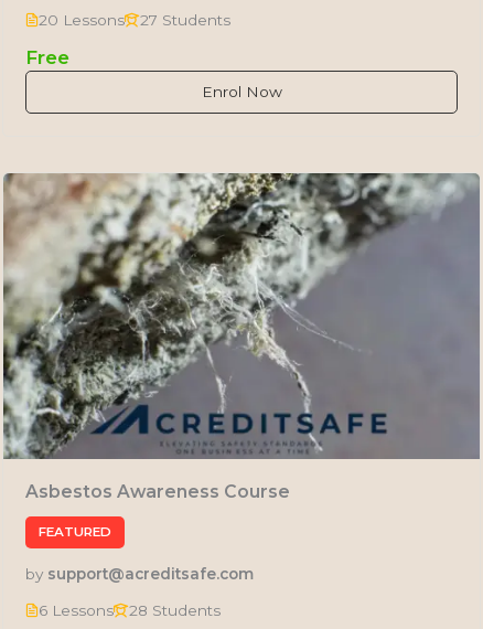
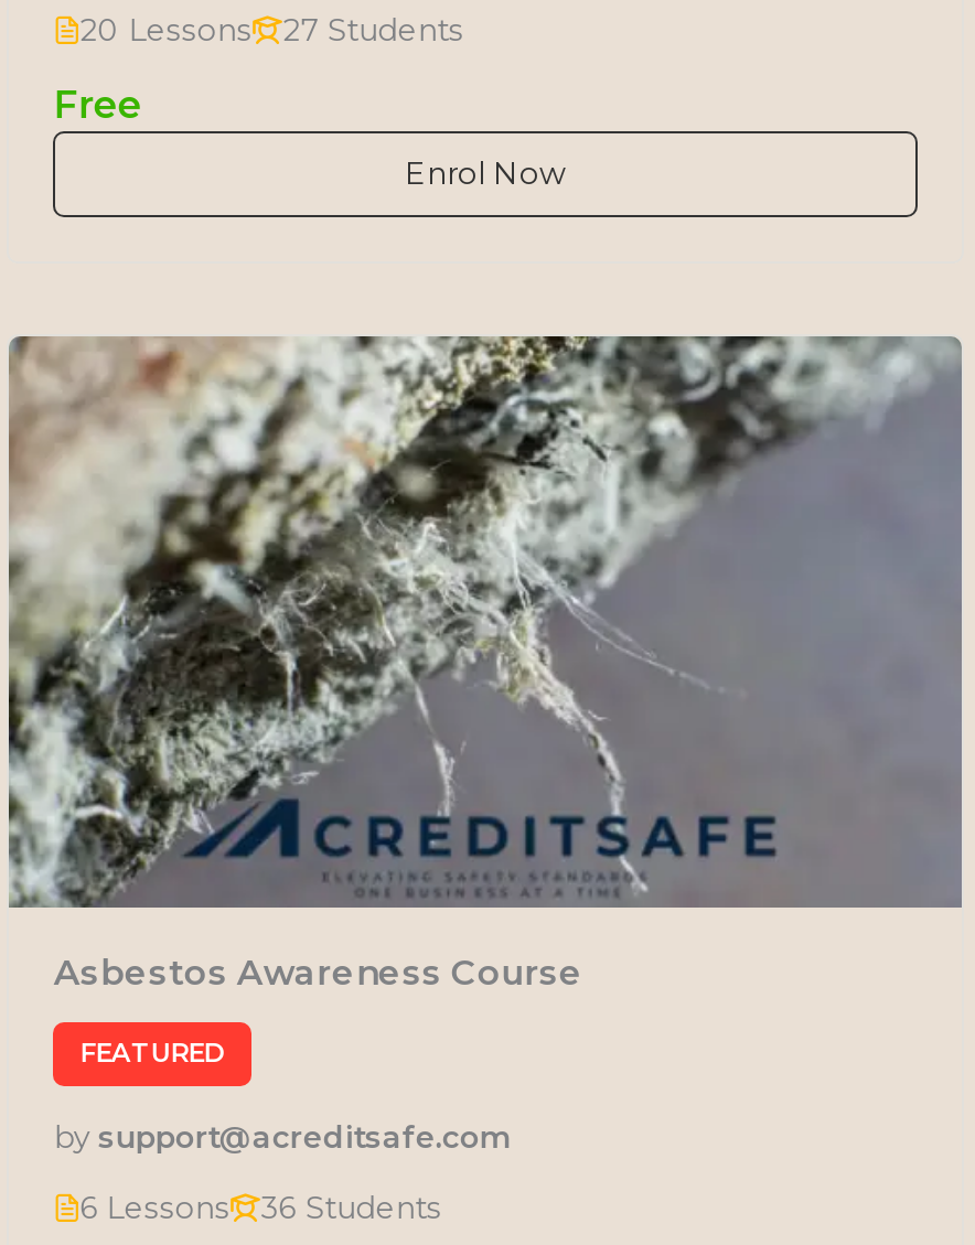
- 6 Lessons 28 Students
+ 6 Lessons 36 Students
